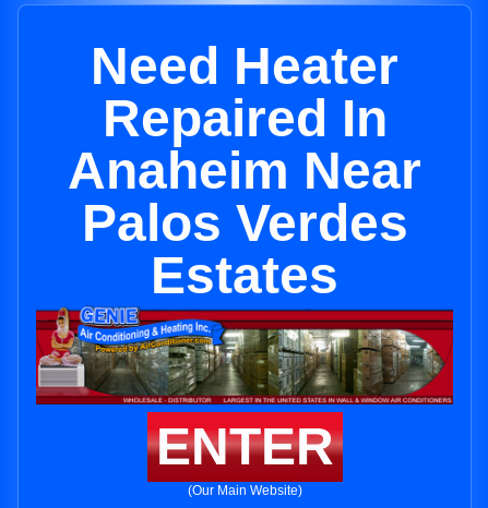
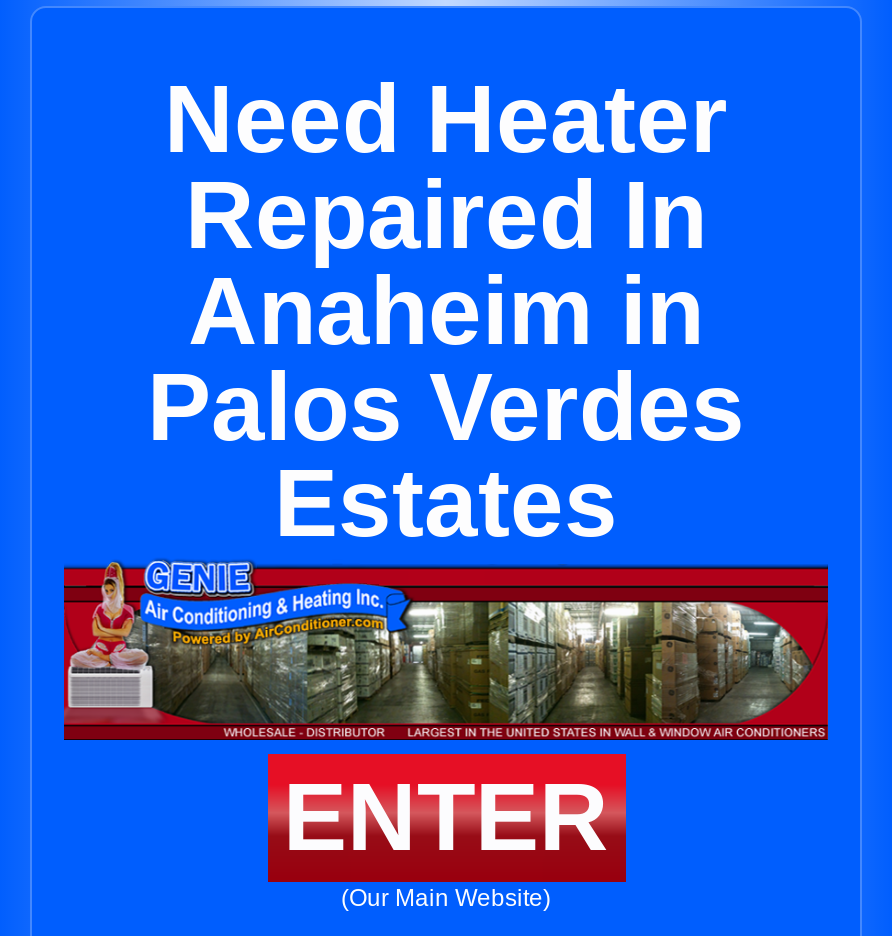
- Anaheim Near
+ Anaheim in
